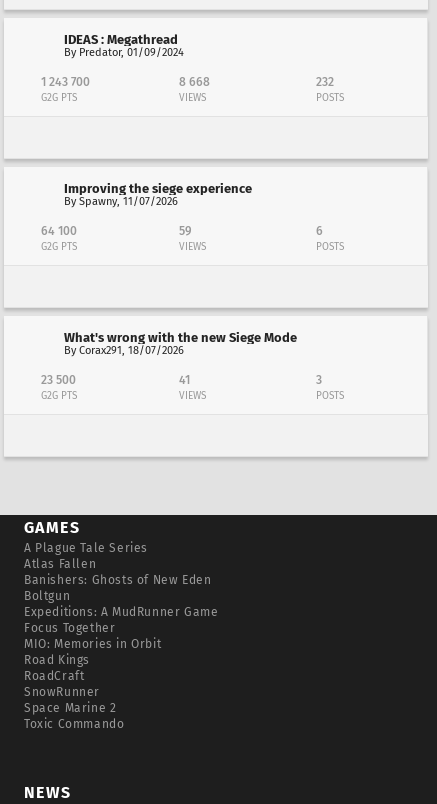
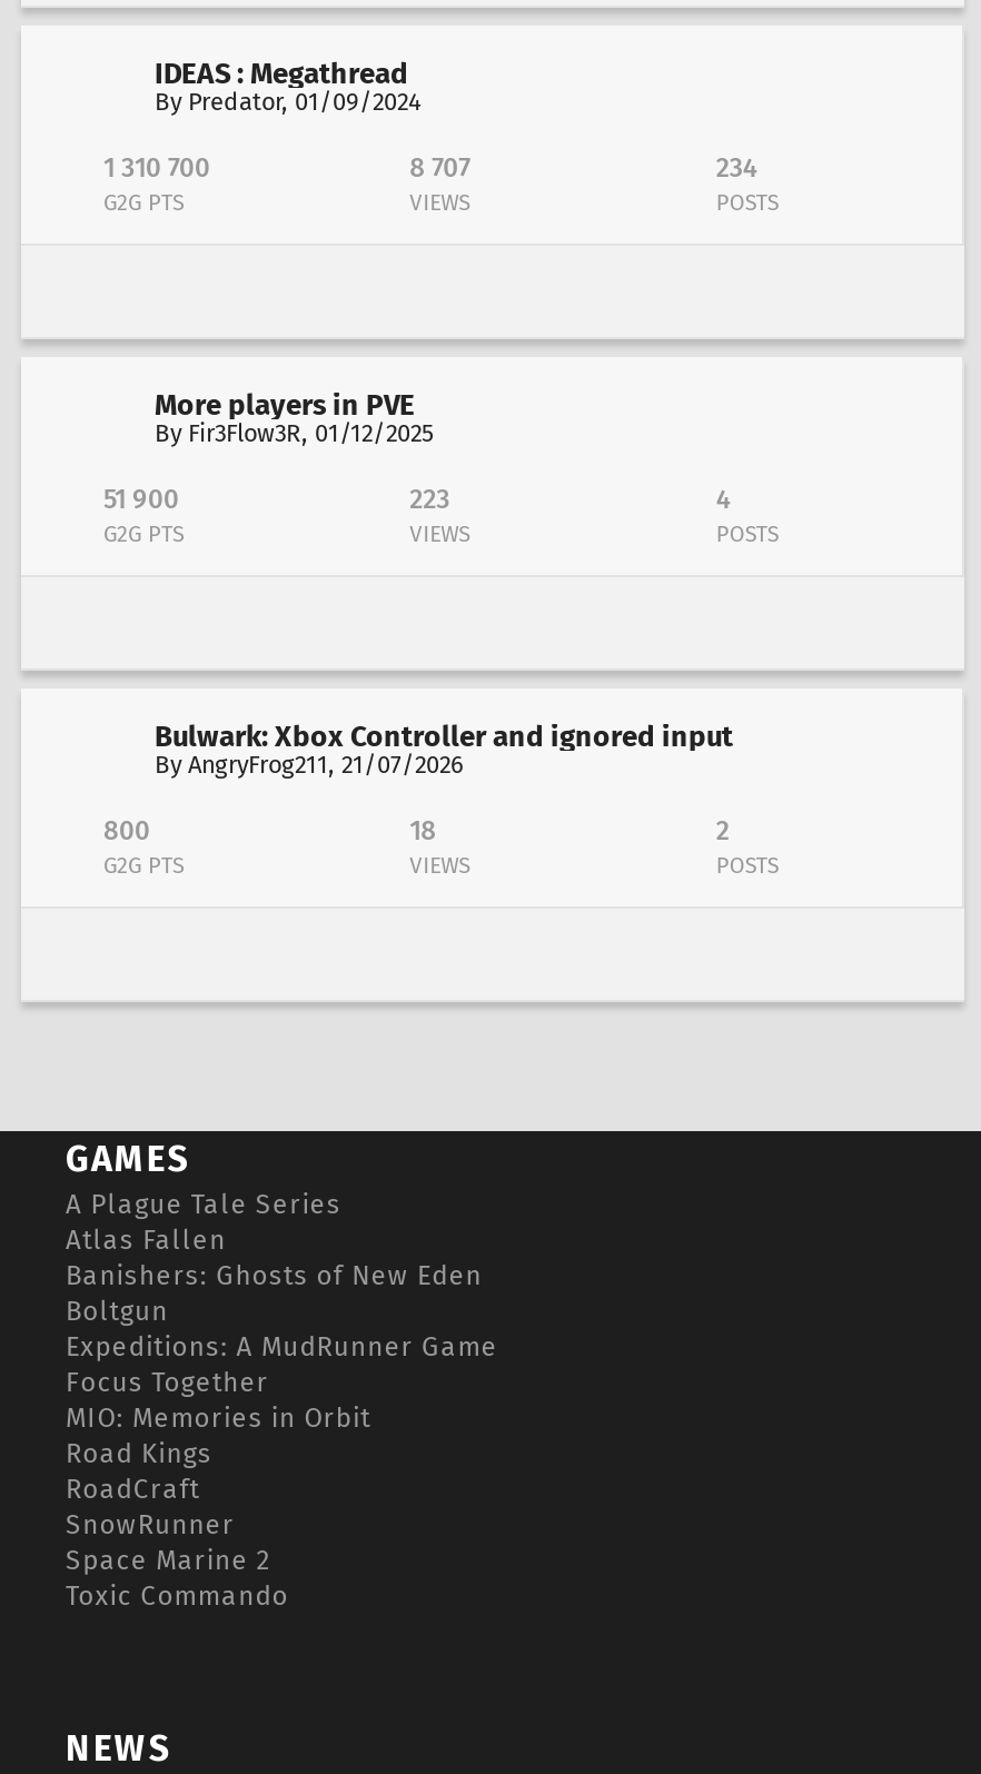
- 1 243 700
+ 1 310 700

- 8 668
+ 8 707

- 232
+ 234

- Improving the siege experience
- By Spawny, 11/07/2026
+ More players in PVE
+ By Fir3Flow3R, 01/12/2025

- 64 100
+ 51 900

- 59
+ 223

- 6
+ 4

- What's wrong with the new Siege Mode
- By Corax291, 18/07/2026
+ Bulwark: Xbox Controller and ignored input
+ By AngryFrog211, 21/07/2026

- 23 500
+ 800

- 41
+ 18

- 3
+ 2
